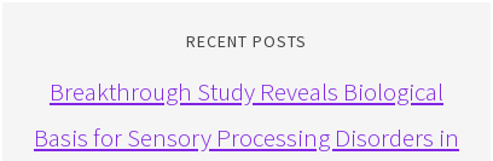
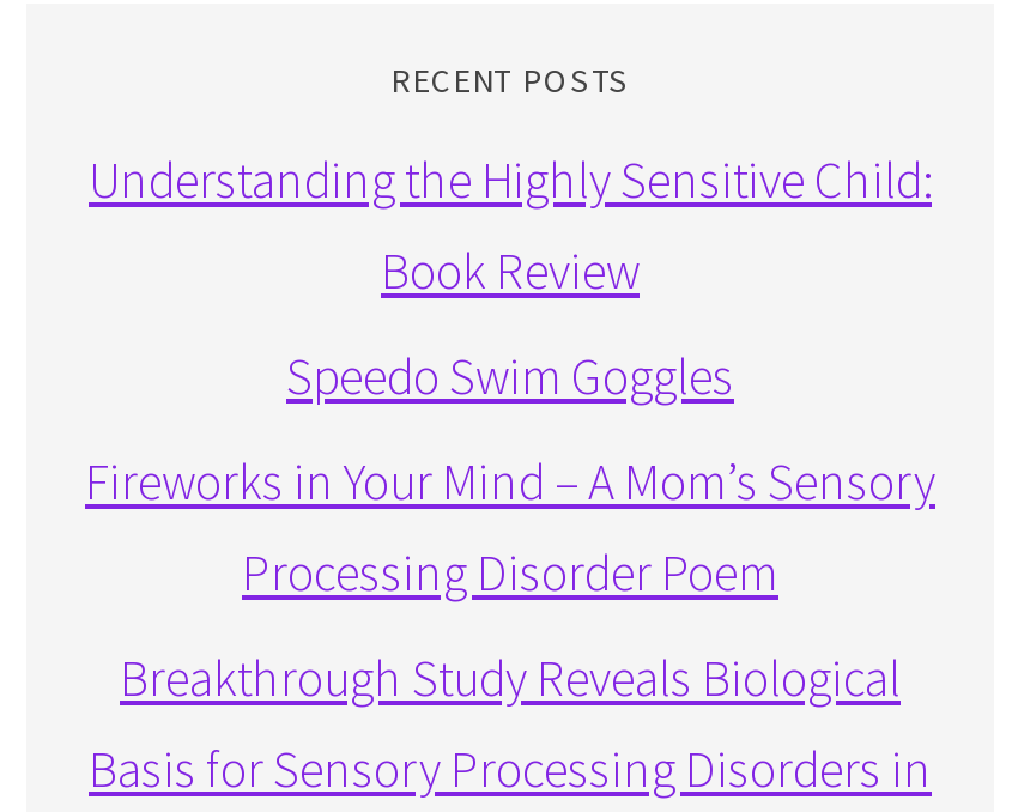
+ Understanding the Highly Sensitive Child:
+ Book Review
+ Speedo Swim Goggles
+ Fireworks in Your Mind – A Mom’s Sensory
+ Processing Disorder Poem
